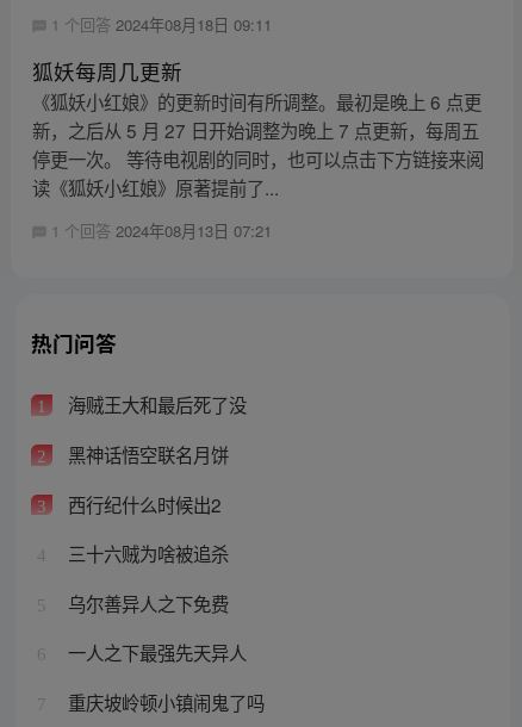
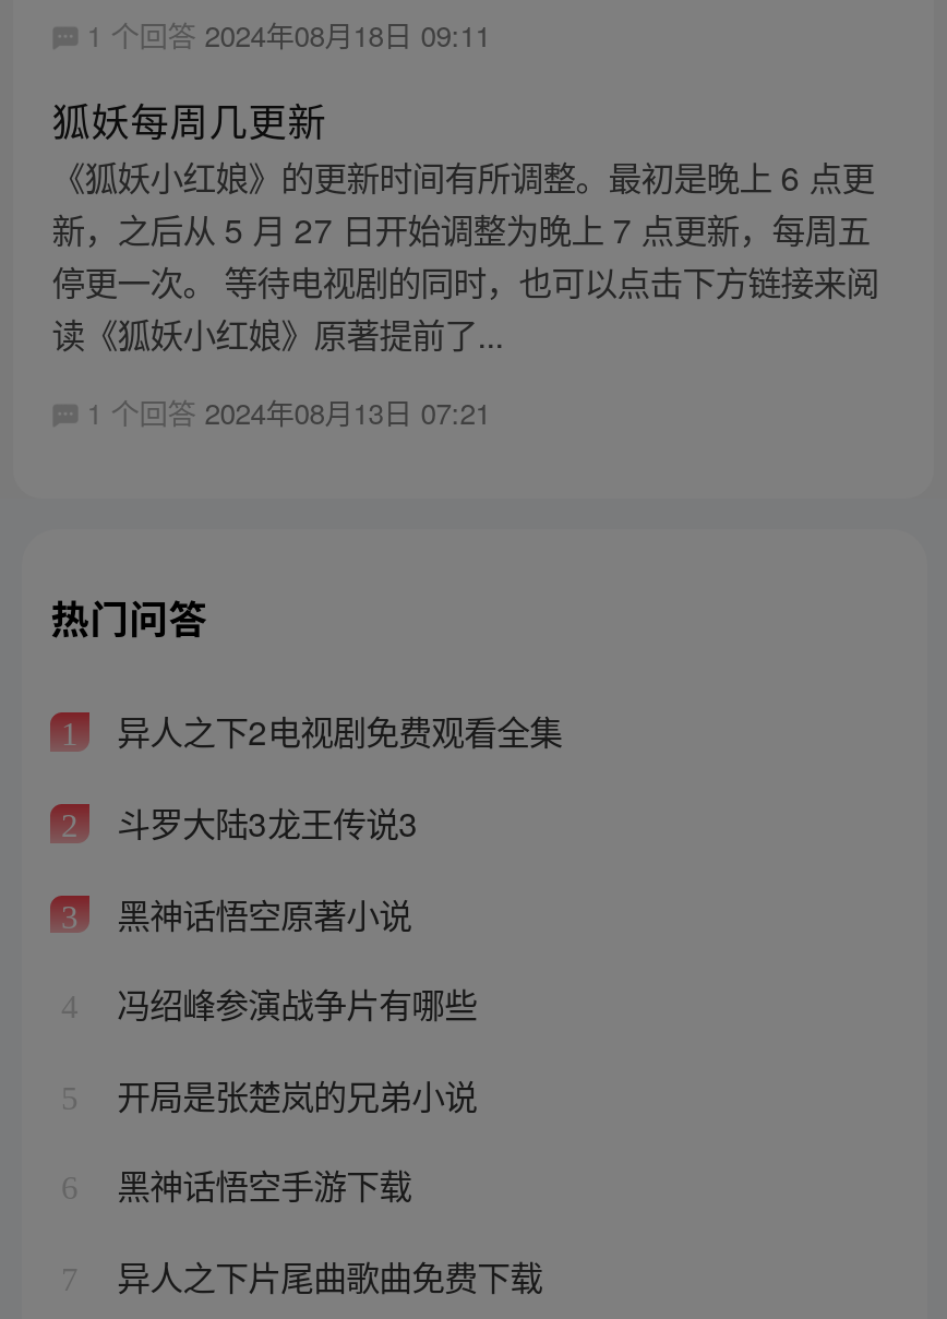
- 海贼王大和最后死了没
+ 异人之下2电视剧免费观看全集

- 黑神话悟空联名月饼
+ 斗罗大陆3龙王传说3

- 西行纪什么时候出2
+ 黑神话悟空原著小说

- 三十六贼为啥被追杀
+ 冯绍峰参演战争片有哪些

- 乌尔善异人之下免费
+ 开局是张楚岚的兄弟小说

- 一人之下最强先天异人
+ 黑神话悟空手游下载

- 重庆坡岭顿小镇闹鬼了吗
+ 异人之下片尾曲歌曲免费下载
